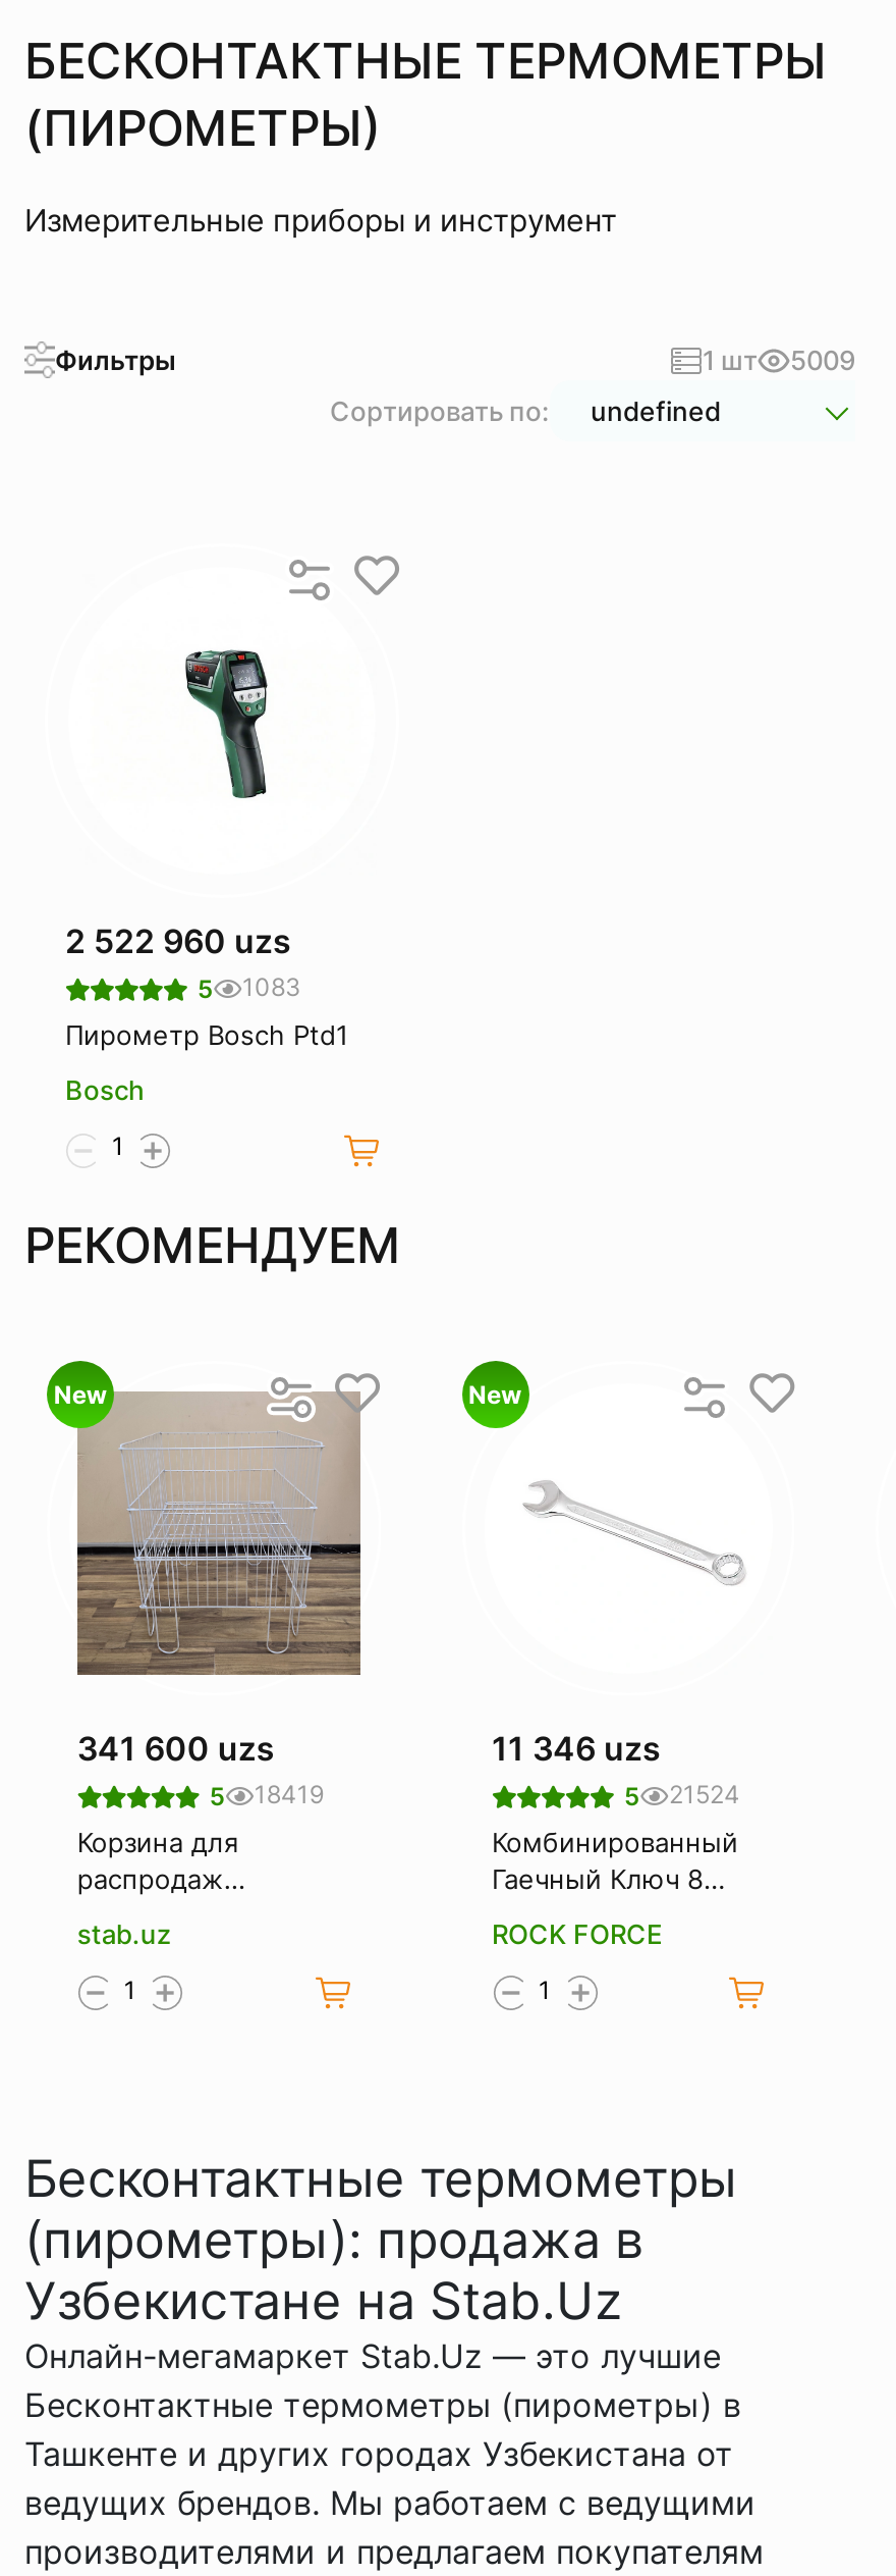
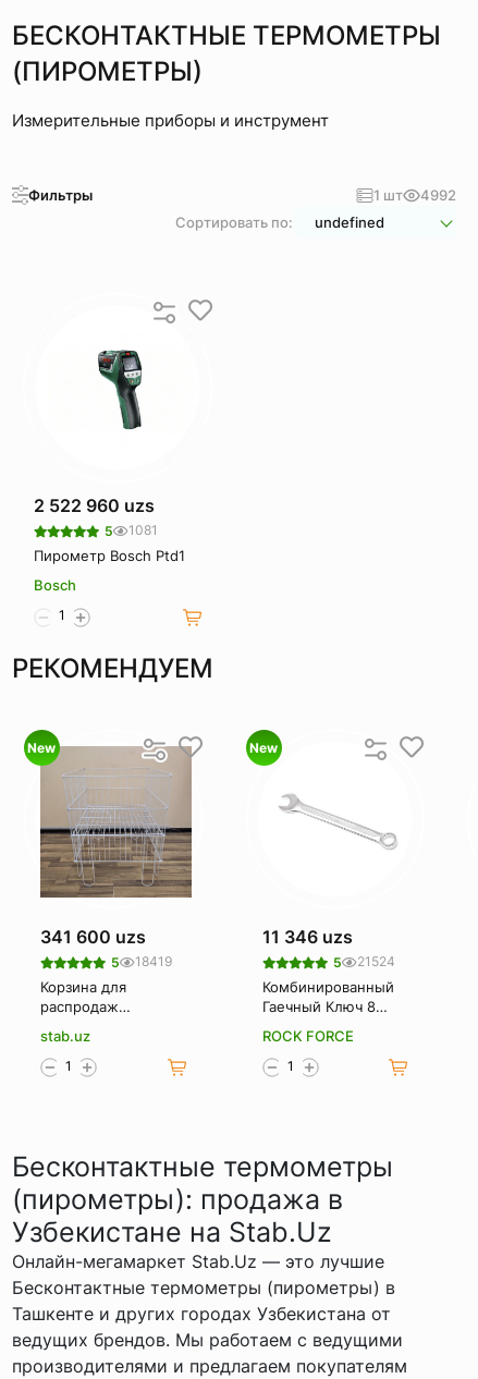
- 1 шт 5009
+ 1 шт 4992

- 5 1083
+ 5 1081
